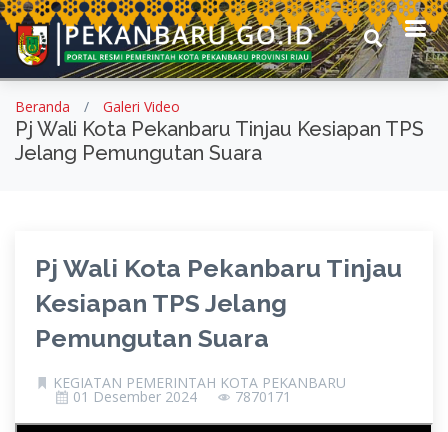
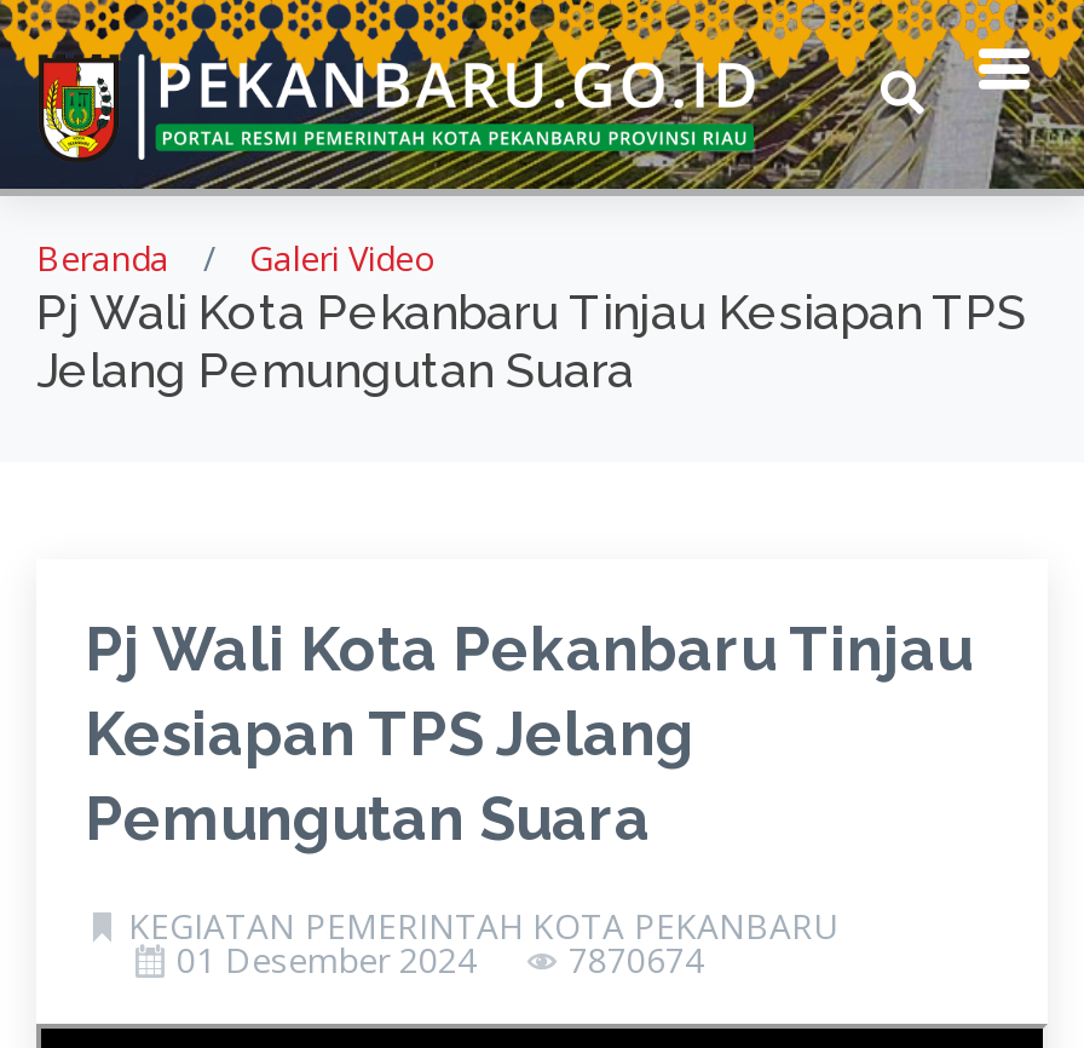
- 01 Desember 2024 7870171
+ 01 Desember 2024 7870674
